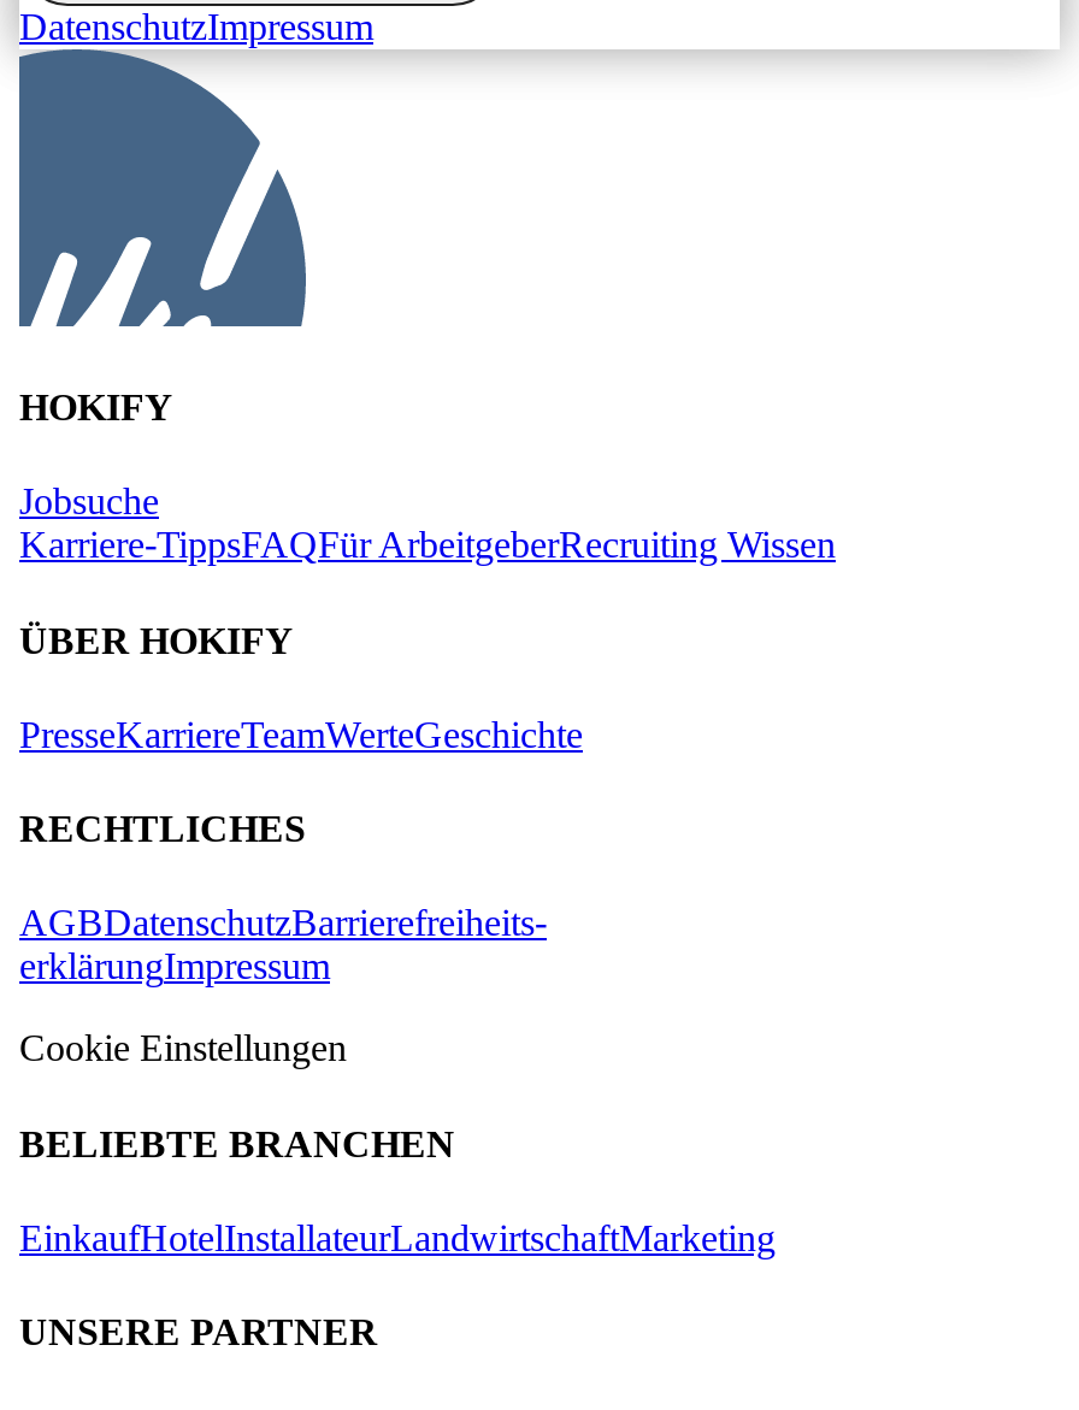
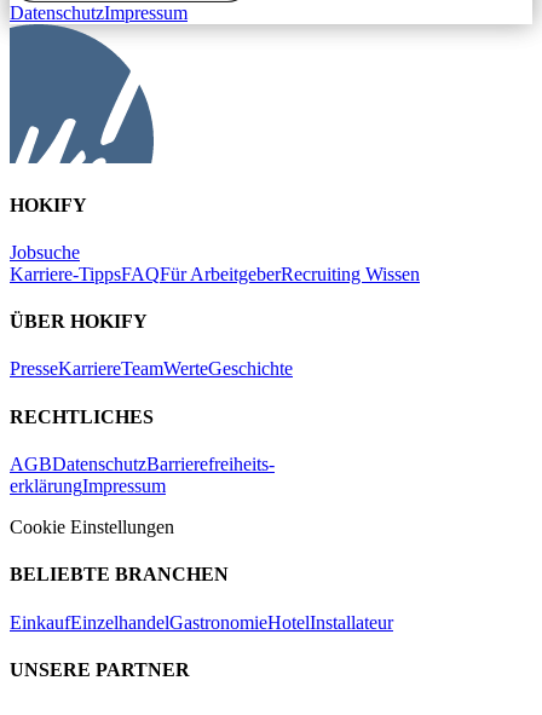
- EinkaufHotelInstallateurLandwirtschaftMarketing
+ EinkaufEinzelhandelGastronomieHotelInstallateur
